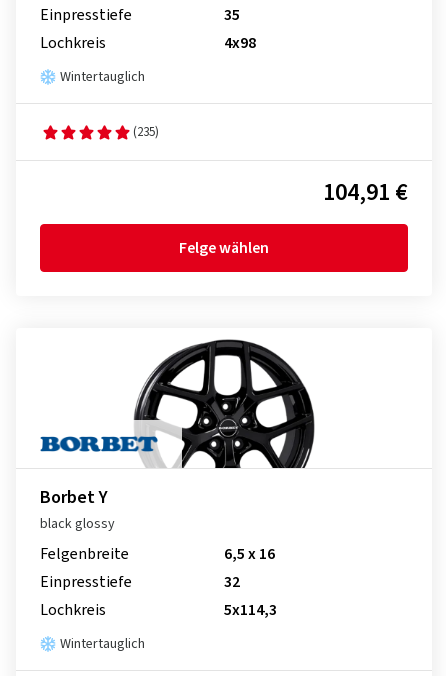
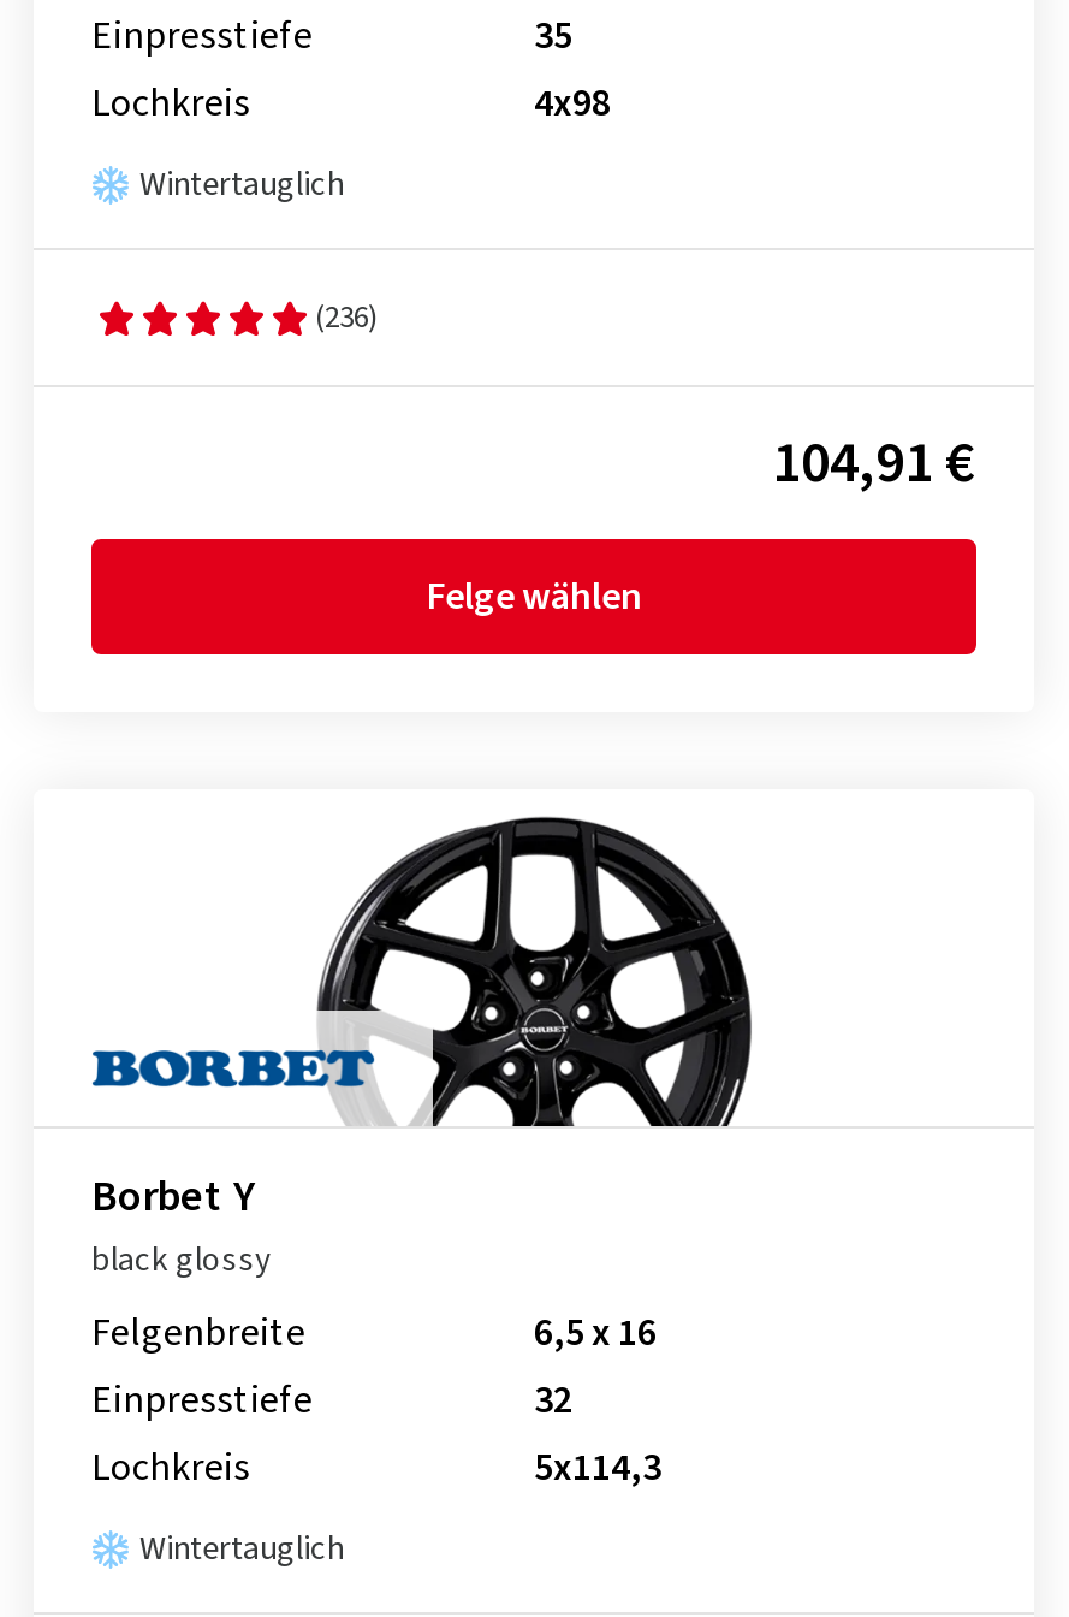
- (235)
+ (236)
